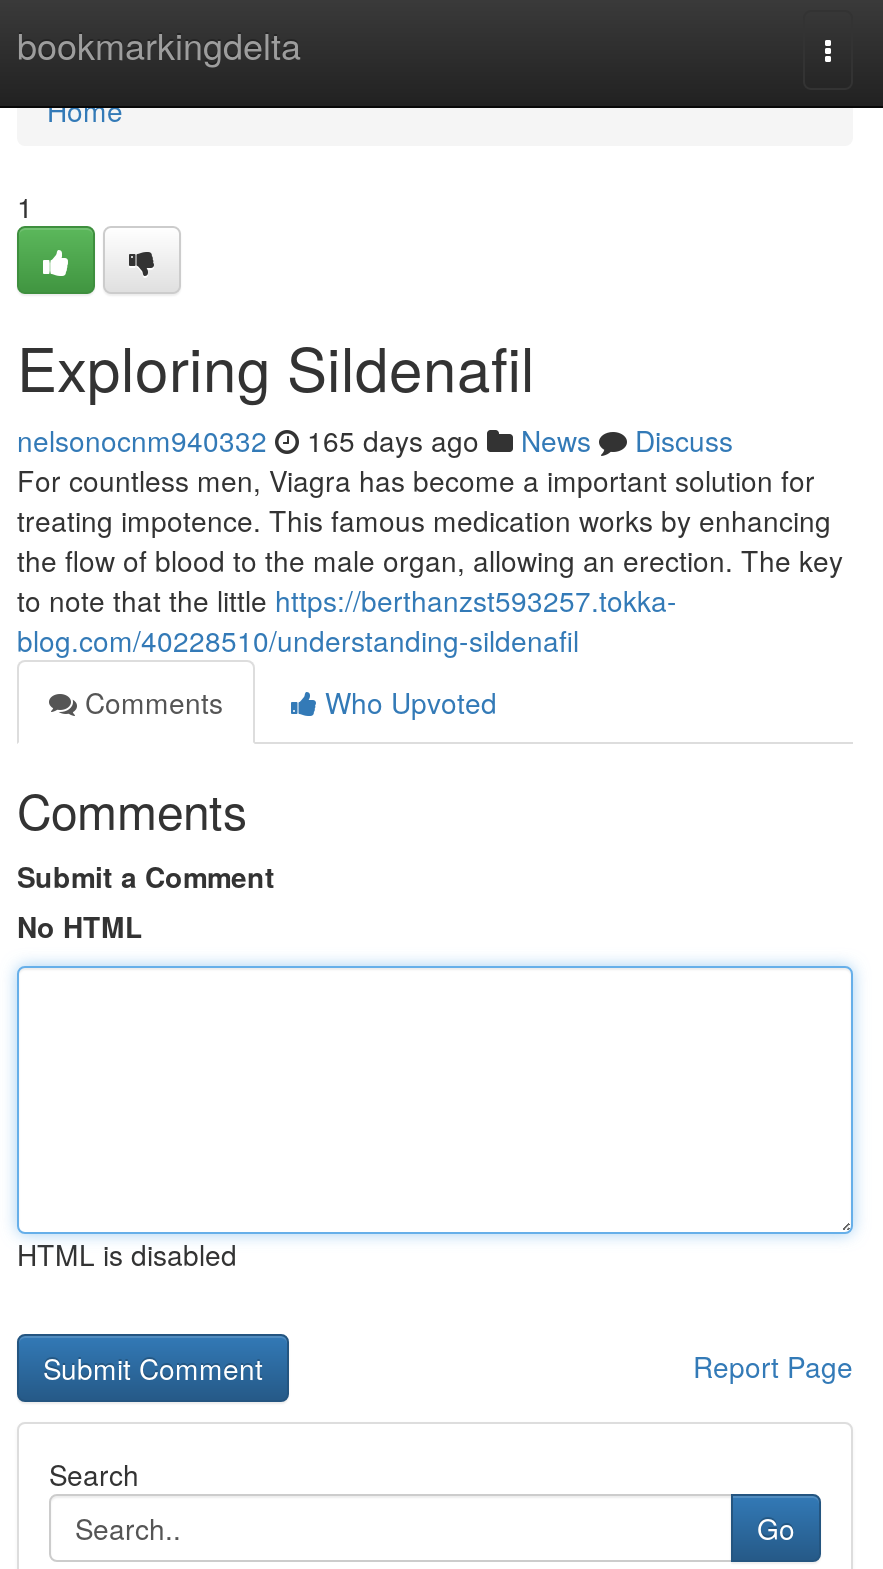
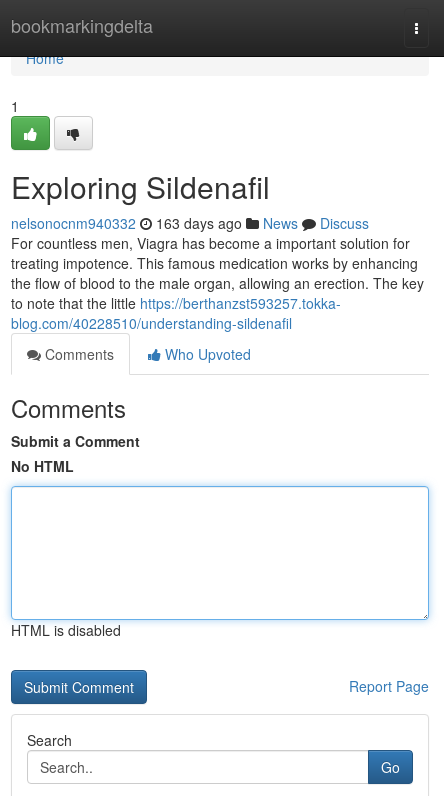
- nelsonocnm940332 165 days ago News Discuss
+ nelsonocnm940332 163 days ago News Discuss
